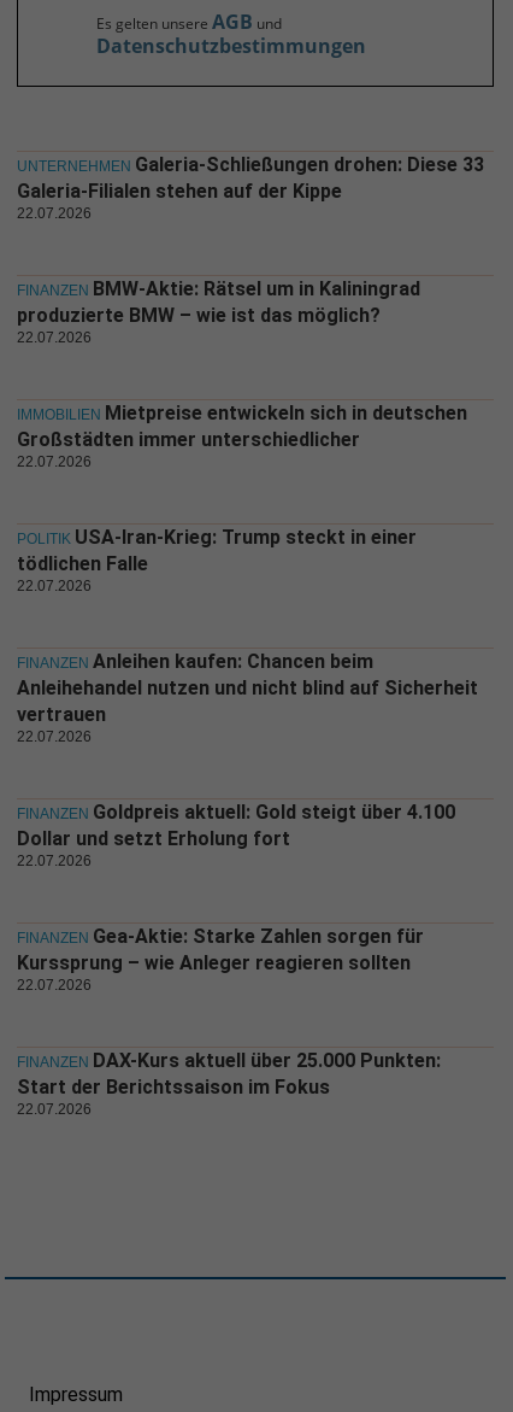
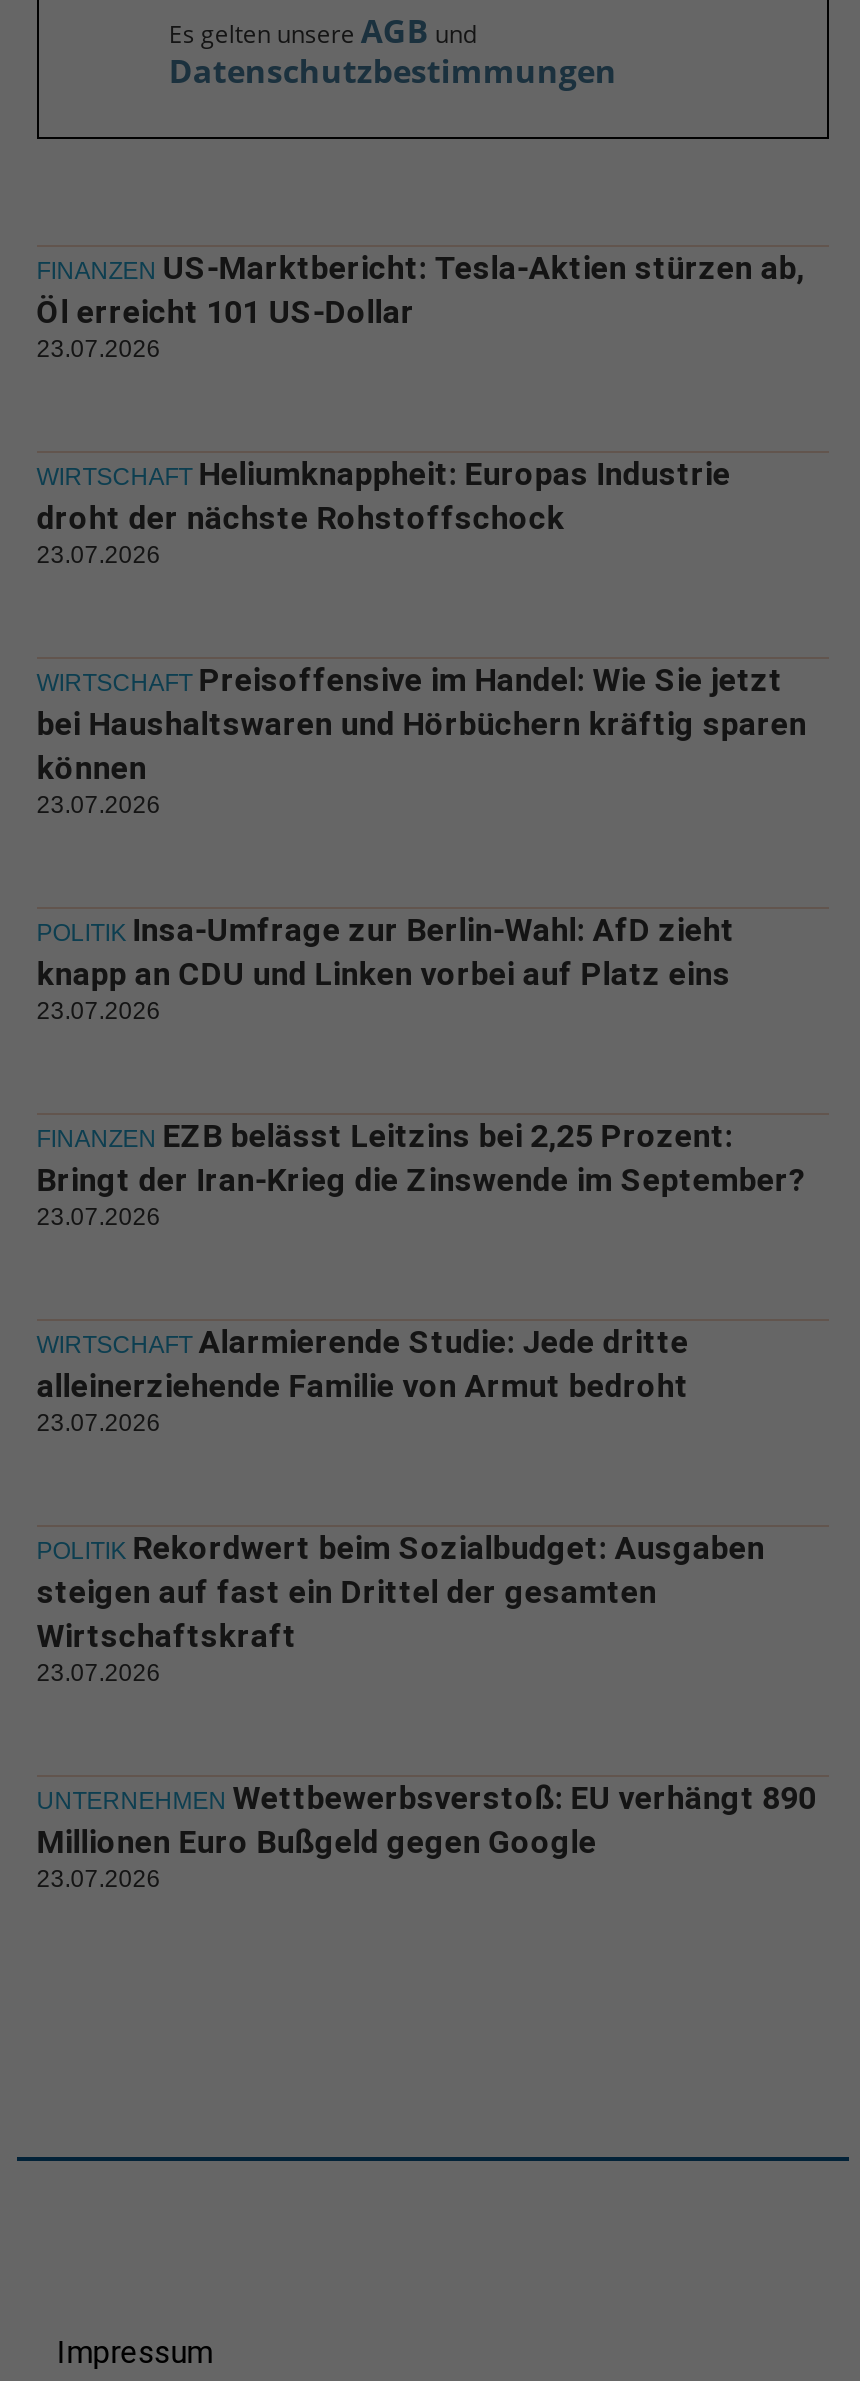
- UNTERNEHMEN Galeria-Schließungen drohen: Diese 33
- Galeria-Filialen stehen auf der Kippe
- 22.07.2026
+ FINANZEN US-Marktbericht: Tesla-Aktien stürzen ab,
+ Öl erreicht 101 US-Dollar
+ 23.07.2026

- FINANZEN BMW-Aktie: Rätsel um in Kaliningrad
- produzierte BMW – wie ist das möglich?
- 22.07.2026
+ WIRTSCHAFT Heliumknappheit: Europas Industrie
+ droht der nächste Rohstoffschock
+ 23.07.2026

- IMMOBILIEN Mietpreise entwickeln sich in deutschen
- Großstädten immer unterschiedlicher
- 22.07.2026
+ WIRTSCHAFT Preisoffensive im Handel: Wie Sie jetzt
+ bei Haushaltswaren und Hörbüchern kräftig sparen
+ können
+ 23.07.2026

- POLITIK USA-Iran-Krieg: Trump steckt in einer
- tödlichen Falle
- 22.07.2026
+ POLITIK Insa-Umfrage zur Berlin-Wahl: AfD zieht
+ knapp an CDU und Linken vorbei auf Platz eins
+ 23.07.2026

- FINANZEN Anleihen kaufen: Chancen beim
- Anleihehandel nutzen und nicht blind auf Sicherheit
- vertrauen
- 22.07.2026
+ FINANZEN EZB belässt Leitzins bei 2,25 Prozent:
+ Bringt der Iran-Krieg die Zinswende im September?
+ 23.07.2026

- FINANZEN Goldpreis aktuell: Gold steigt über 4.100
- Dollar und setzt Erholung fort
- 22.07.2026
+ WIRTSCHAFT Alarmierende Studie: Jede dritte
+ alleinerziehende Familie von Armut bedroht
+ 23.07.2026

- FINANZEN Gea-Aktie: Starke Zahlen sorgen für
- Kurssprung – wie Anleger reagieren sollten
- 22.07.2026
+ POLITIK Rekordwert beim Sozialbudget: Ausgaben
+ steigen auf fast ein Drittel der gesamten
+ Wirtschaftskraft
+ 23.07.2026

- FINANZEN DAX-Kurs aktuell über 25.000 Punkten:
- Start der Berichtssaison im Fokus
- 22.07.2026
+ UNTERNEHMEN Wettbewerbsverstoß: EU verhängt 890
+ Millionen Euro Bußgeld gegen Google
+ 23.07.2026
